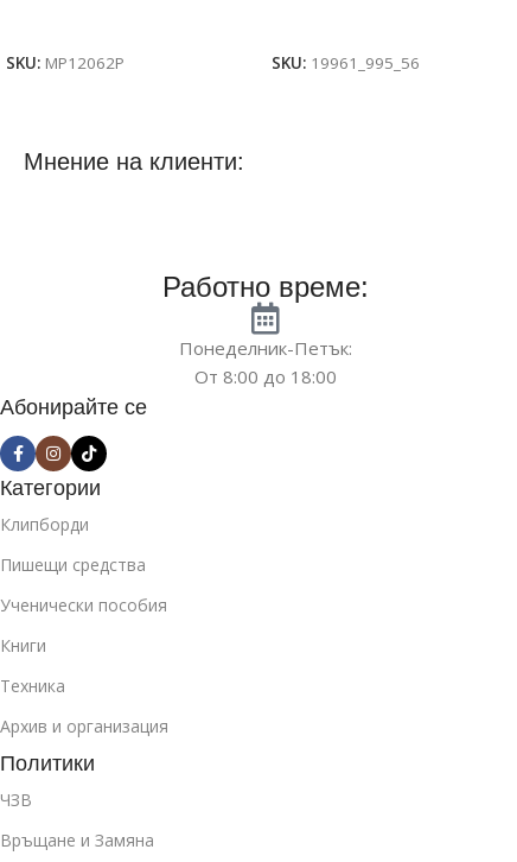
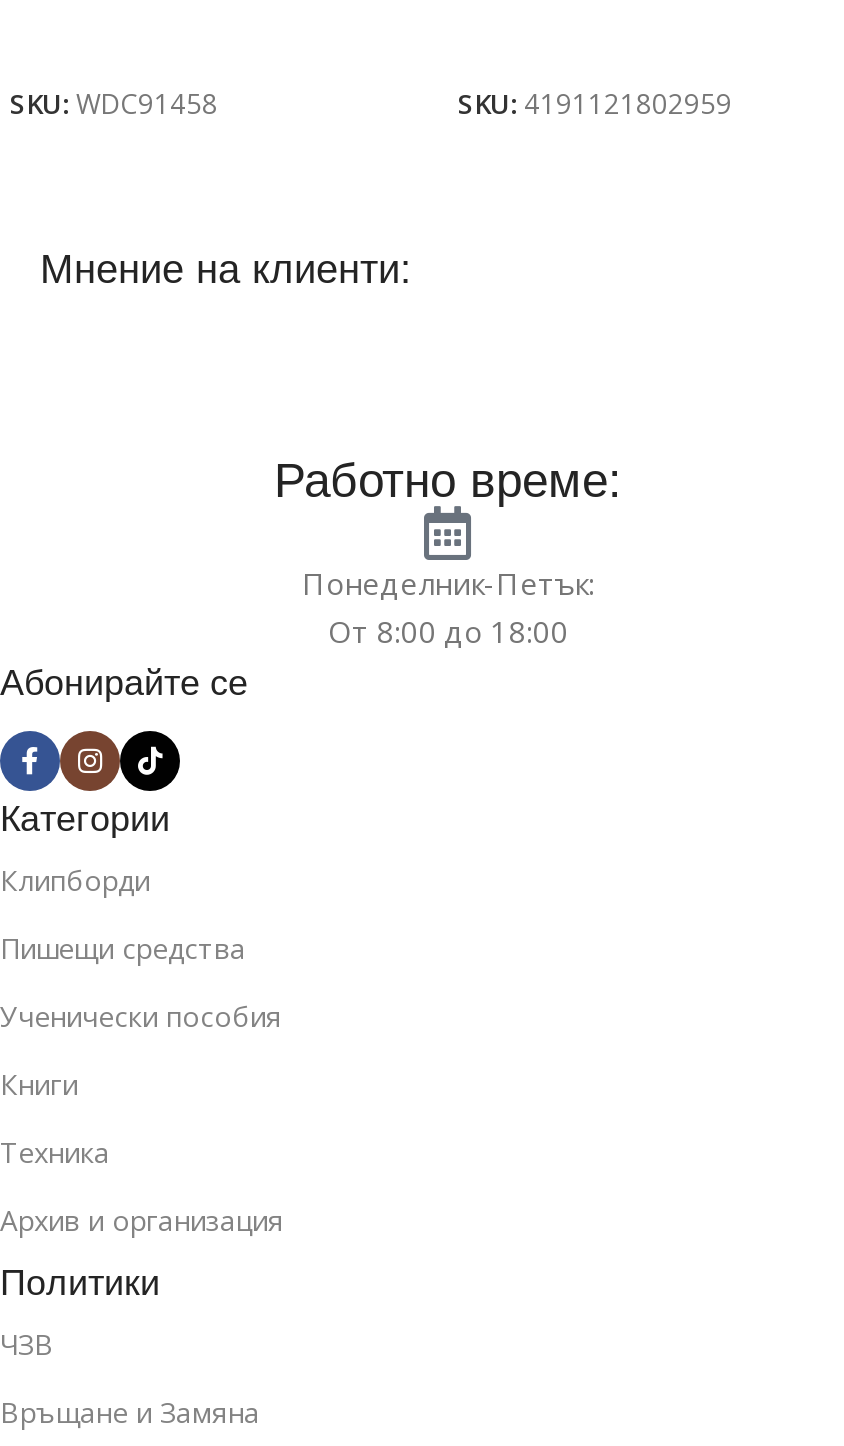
- SKU: MP12062P
+ SKU: WDC91458

- SKU: 19961_995_56
+ SKU: 4191121802959
